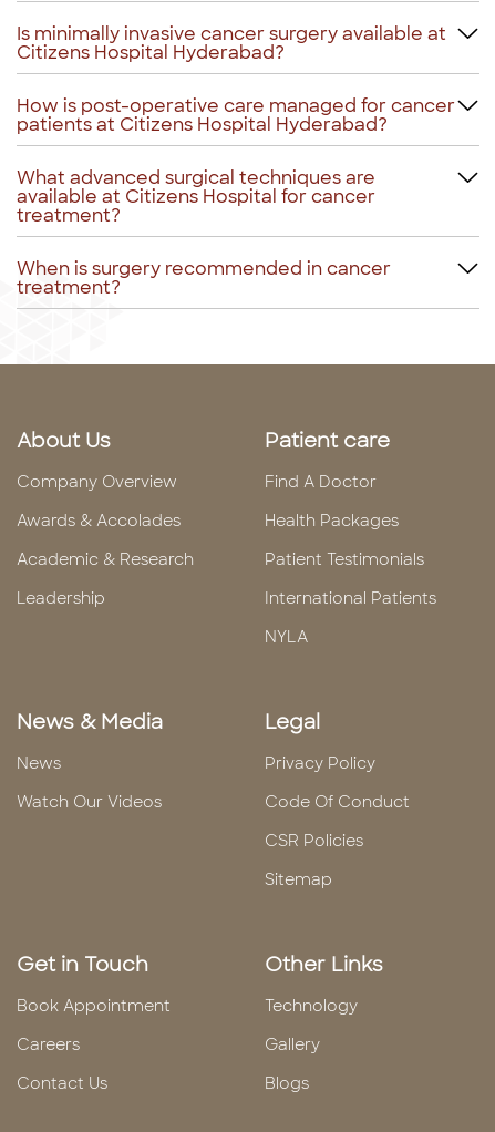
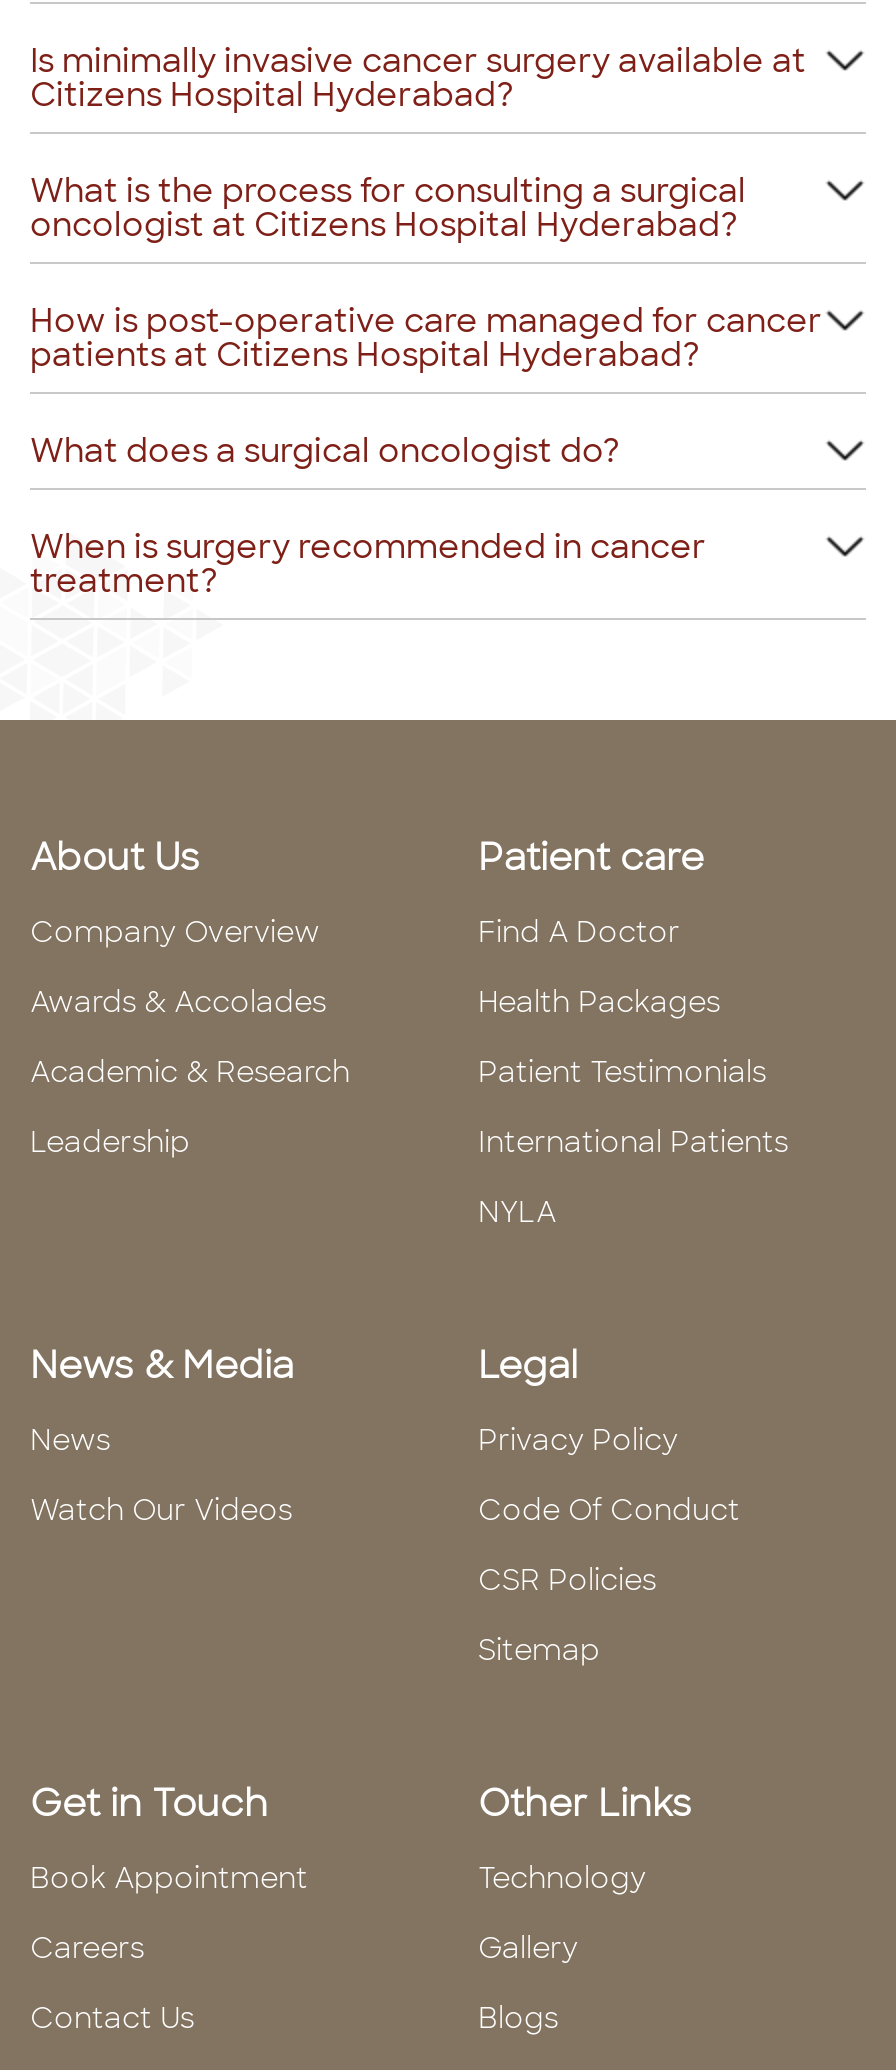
+ What is the process for consulting a surgical
+ oncologist at Citizens Hospital Hyderabad?

moved down: How is post-operative care managed for cancer | patients at Citizens Hospital Hyderabad?

- What advanced surgical techniques are
- available at Citizens Hospital for cancer
- treatment?
+ What does a surgical oncologist do?
